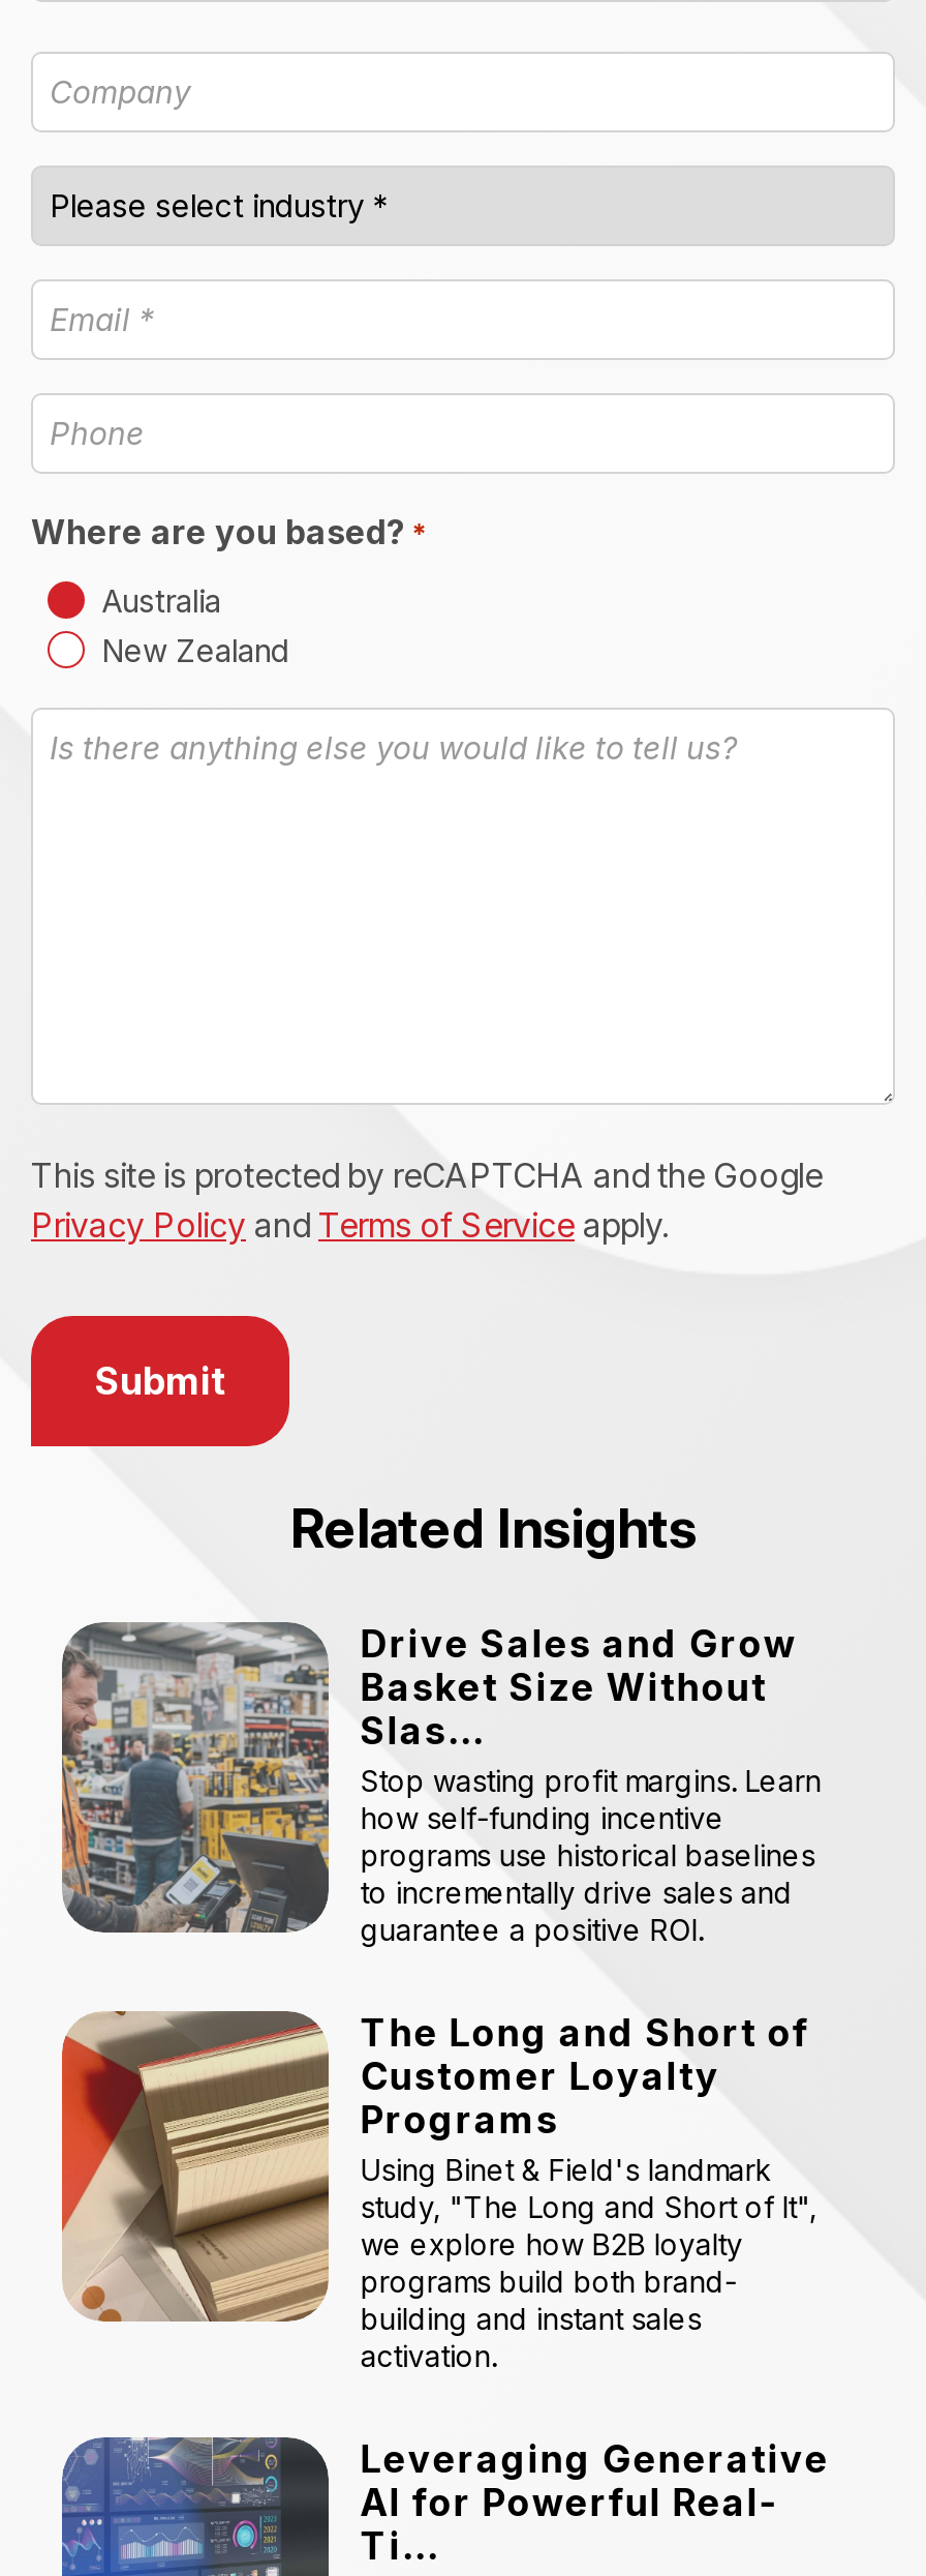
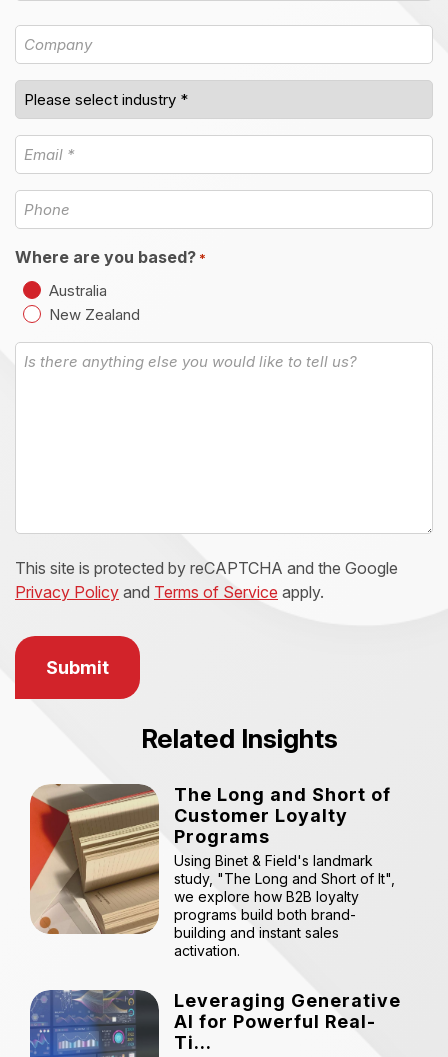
- [image]
- Drive Sales and Grow
- Basket Size Without
- Slas...
- Stop wasting profit margins. Learn
- how self-funding incentive
- programs use historical baselines
- to incrementally drive sales and
- guarantee a positive ROI.
